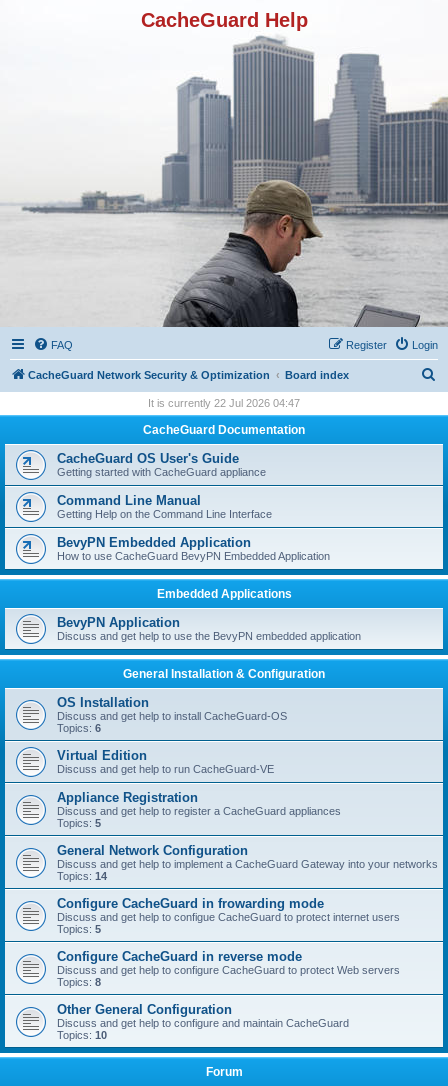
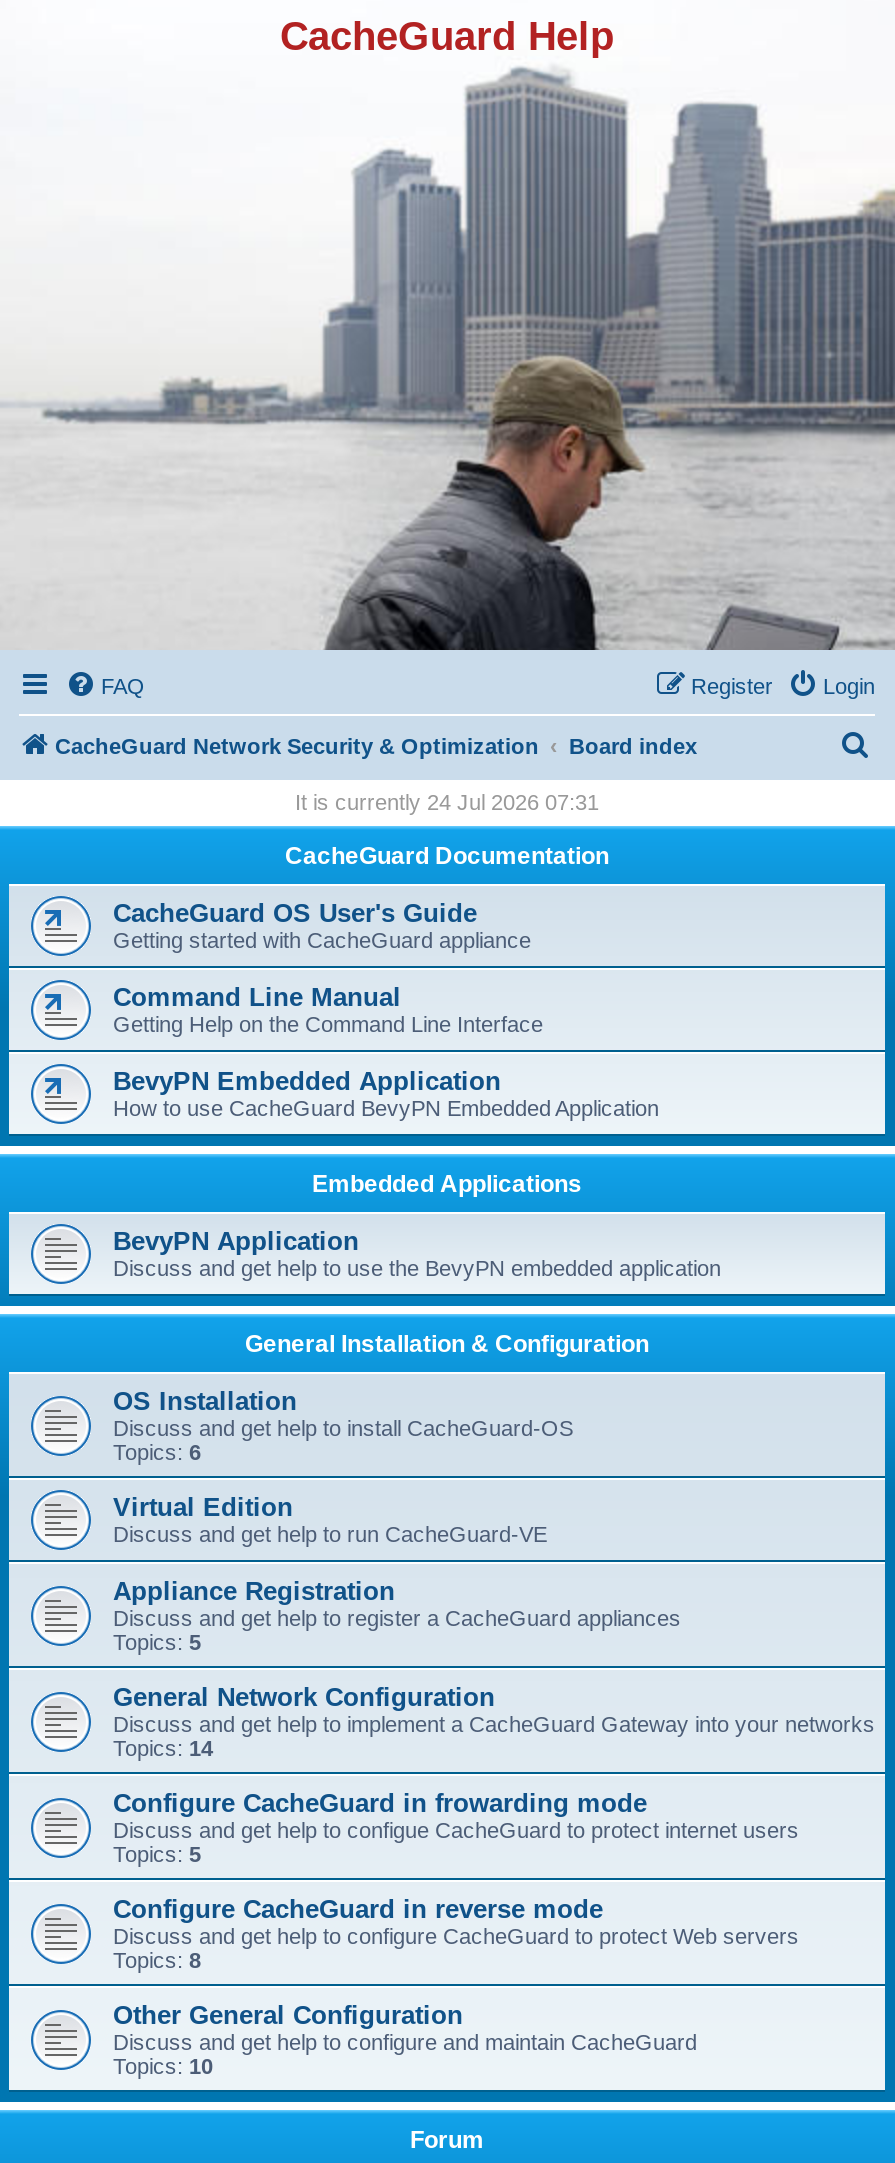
- It is currently 22 Jul 2026 04:47
+ It is currently 24 Jul 2026 07:31
